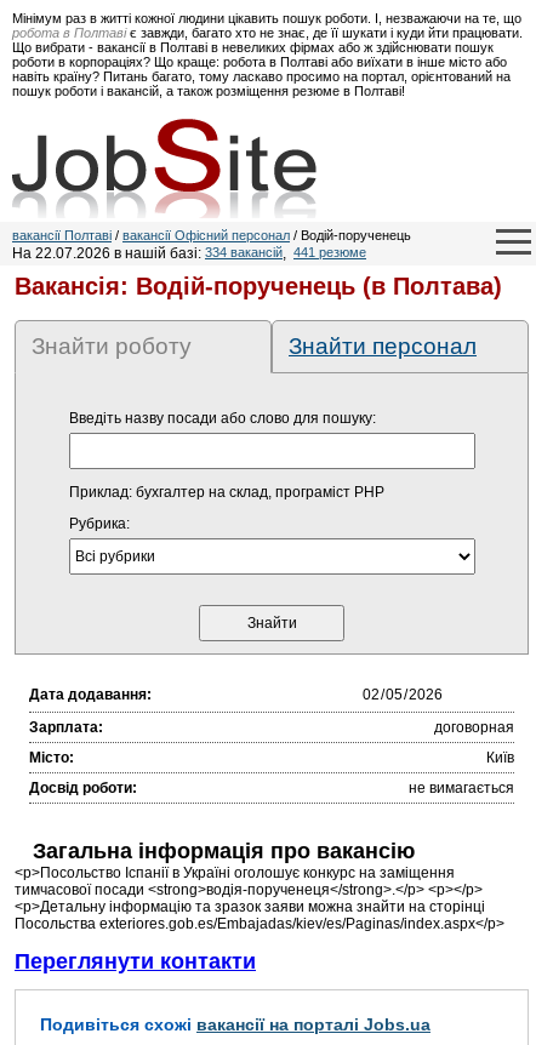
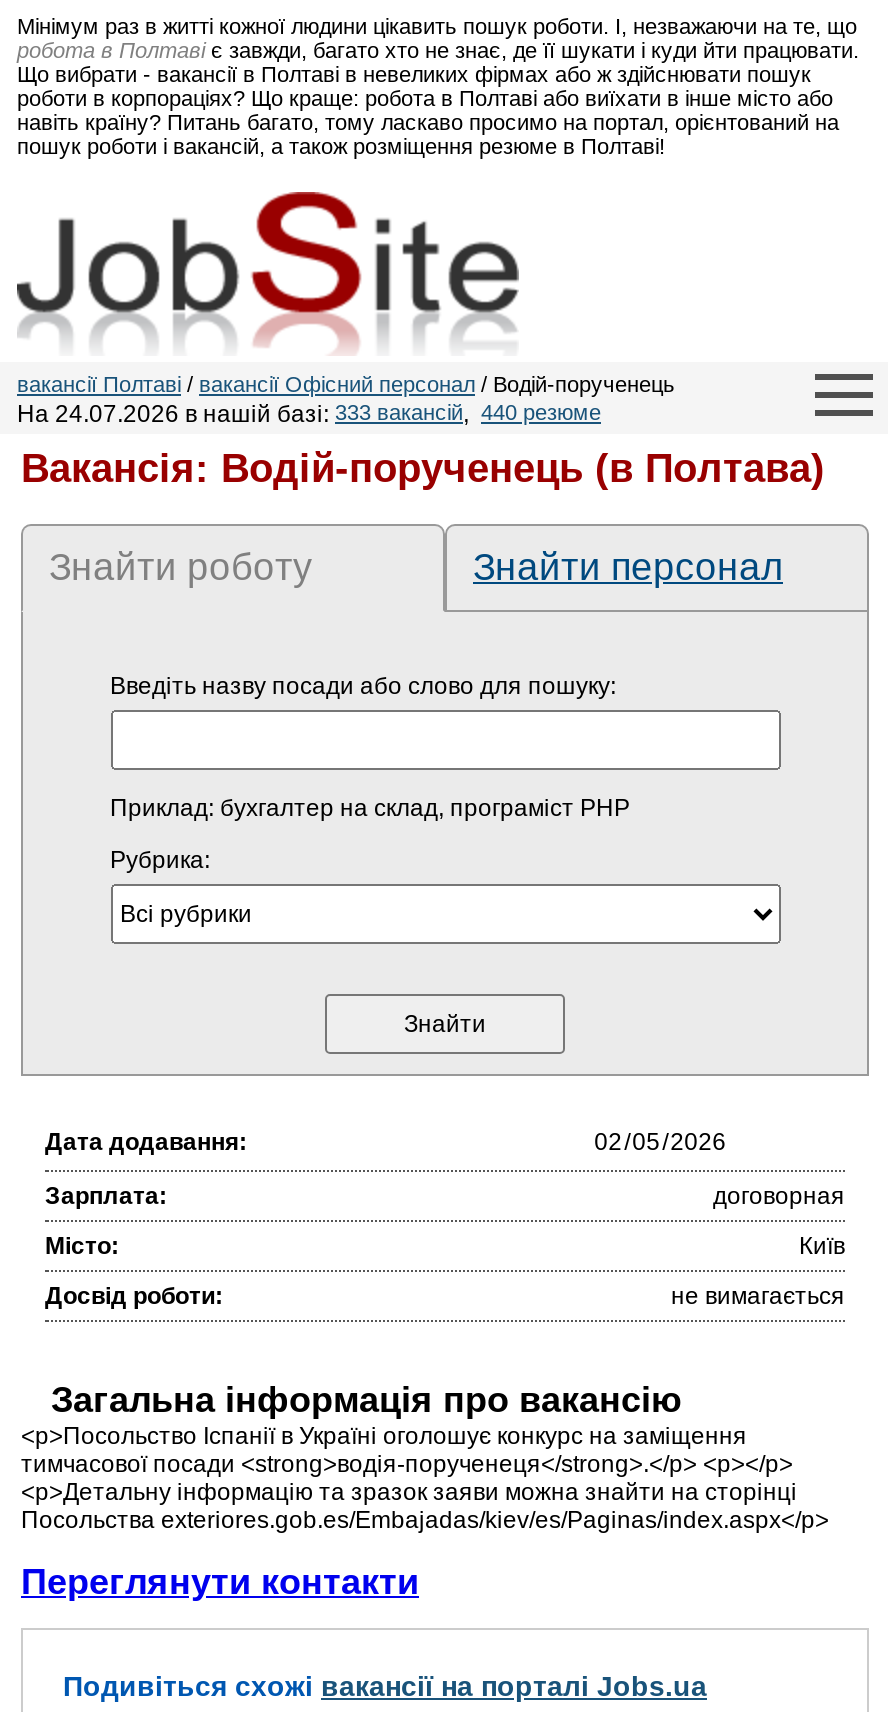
- На 22.07.2026 в нашій базі: 334 вакансій, 441 резюме
+ На 24.07.2026 в нашій базі: 333 вакансій, 440 резюме
